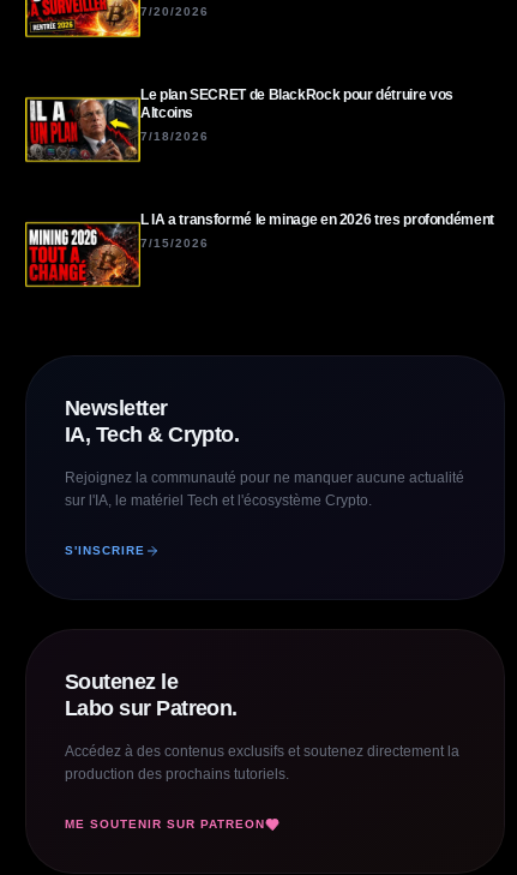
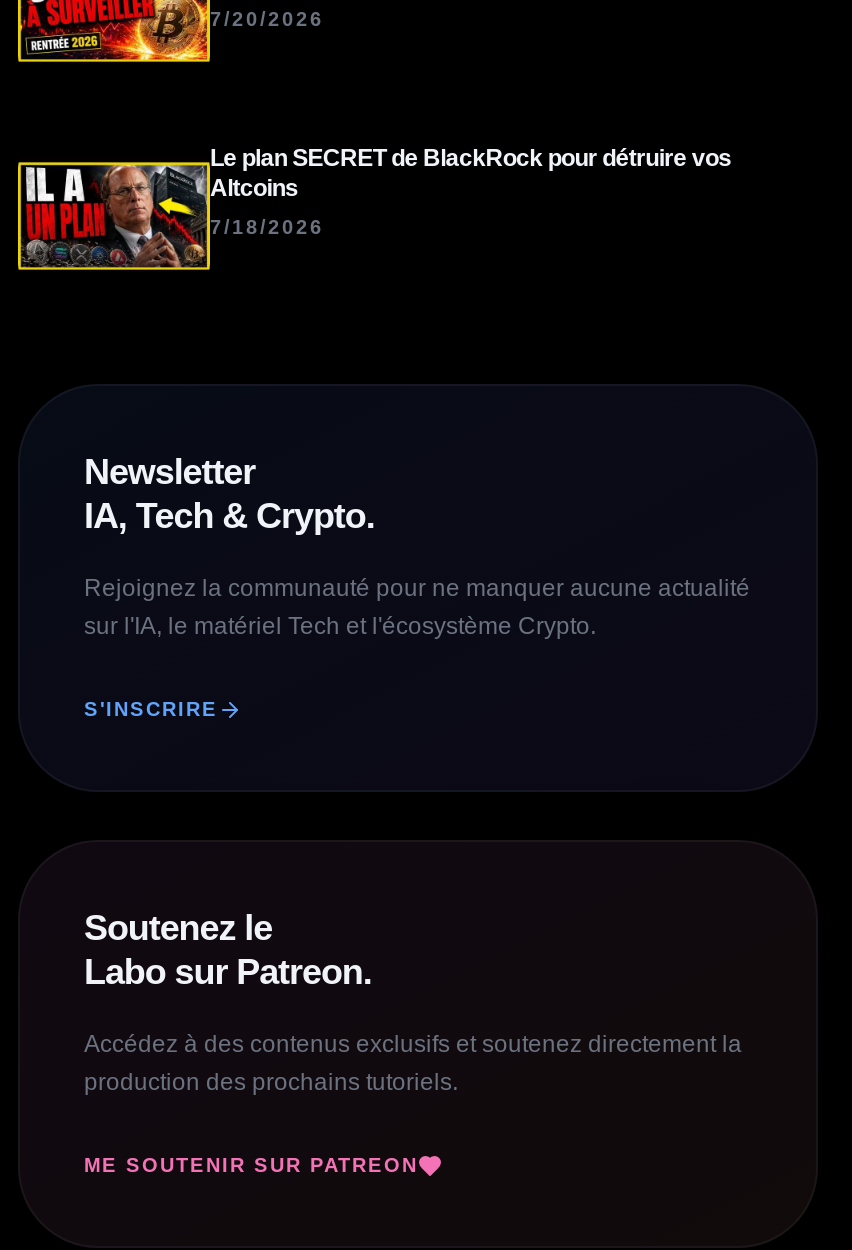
- [image]
- L IA a transformé le minage en 2026 tres profondément
- 7/15/2026
